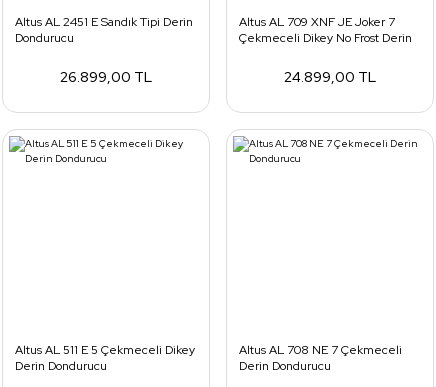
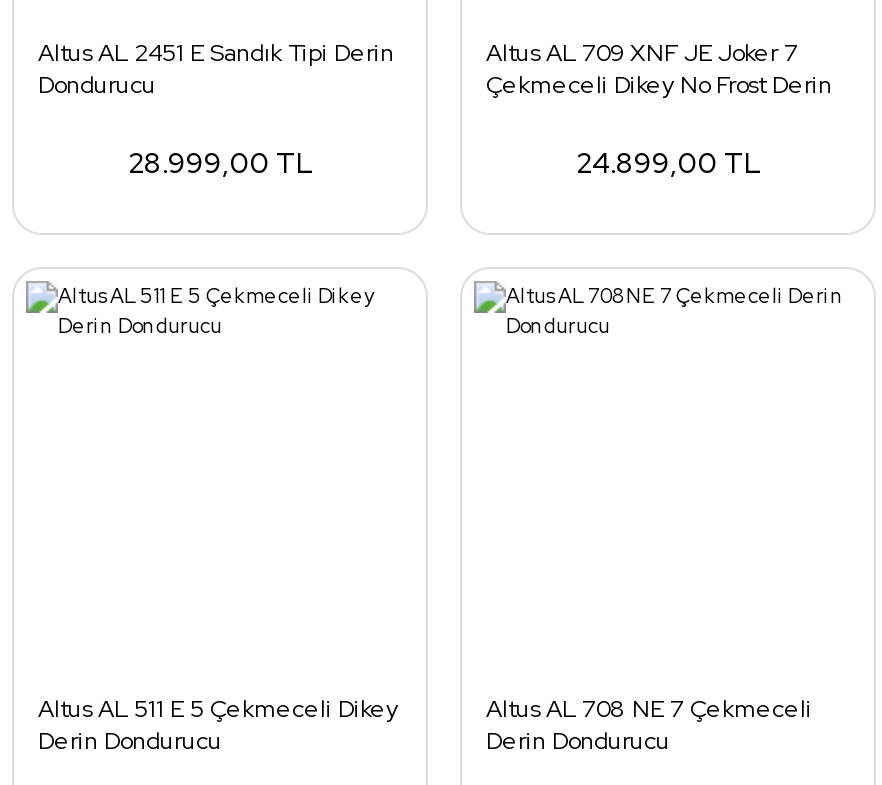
- 26.899,00 TL
+ 28.999,00 TL
